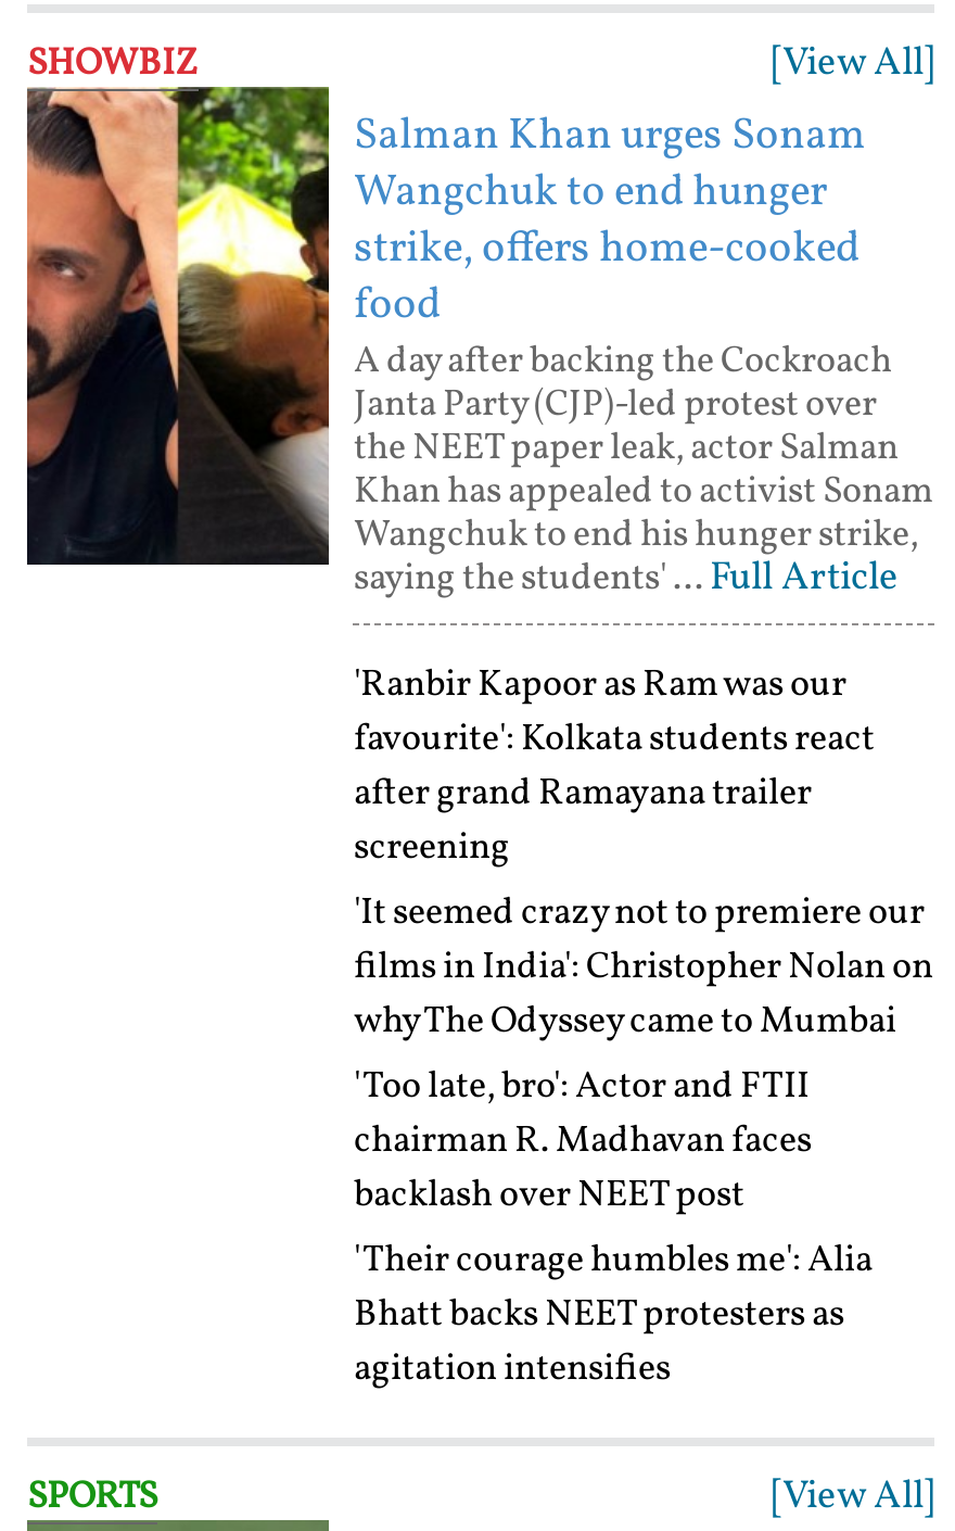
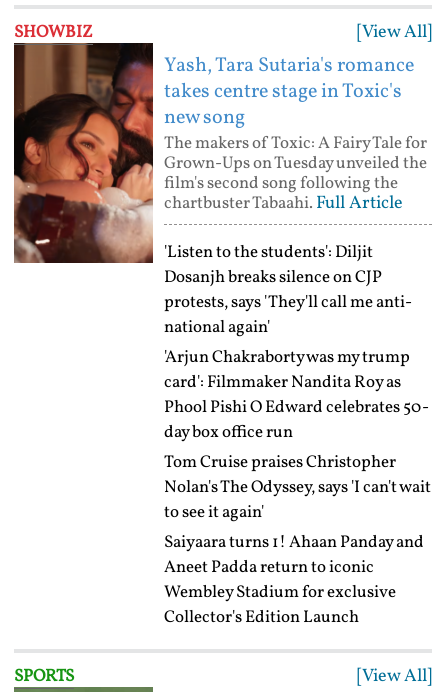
- [image]
- Salman Khan urges Sonam
- Wangchuk to end hunger
- strike, offers home-cooked
- food
- A day after backing the Cockroach
- Janta Party (CJP)-led protest over
- the NEET paper leak, actor Salman
- Khan has appealed to activist Sonam
- Wangchuk to end his hunger strike,
- saying the students' ... Full Article
+ [image]
+ Yash, Tara Sutaria's romance
+ takes centre stage in Toxic's
+ new song
+ The makers of Toxic: A Fairy Tale for
+ Grown-Ups on Tuesday unveiled the
+ film's second song following the
+ chartbuster Tabaahi. Full Article

- 'Ranbir Kapoor as Ram was our
- favourite': Kolkata students react
- after grand Ramayana trailer
- screening
- 'It seemed crazy not to premiere our
- films in India': Christopher Nolan on
- why The Odyssey came to Mumbai
- 'Too late, bro': Actor and FTII
- chairman R. Madhavan faces
- backlash over NEET post
- 'Their courage humbles me': Alia
- Bhatt backs NEET protesters as
- agitation intensifies
+ 'Listen to the students': Diljit
+ Dosanjh breaks silence on CJP
+ protests, says 'They'll call me anti-
+ national again'
+ 'Arjun Chakraborty was my trump
+ card': Filmmaker Nandita Roy as
+ Phool Pishi O Edward celebrates 50-
+ day box office run
+ Tom Cruise praises Christopher
+ Nolan's The Odyssey, says 'I can't wait
+ to see it again'
+ Saiyaara turns 1! Ahaan Panday and
+ Aneet Padda return to iconic
+ Wembley Stadium for exclusive
+ Collector's Edition Launch
